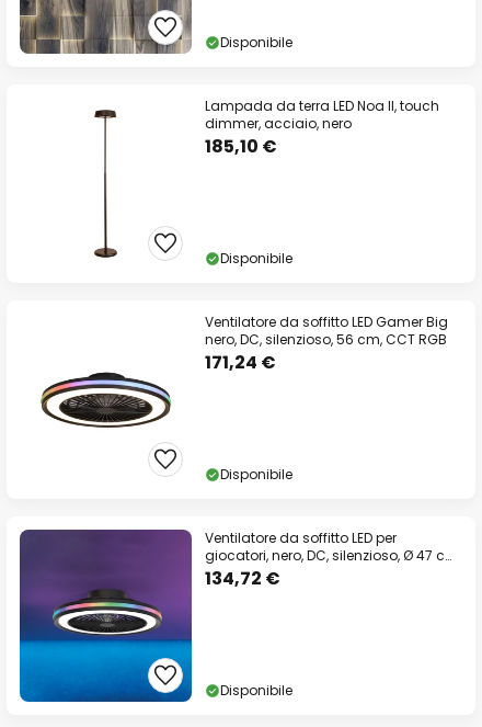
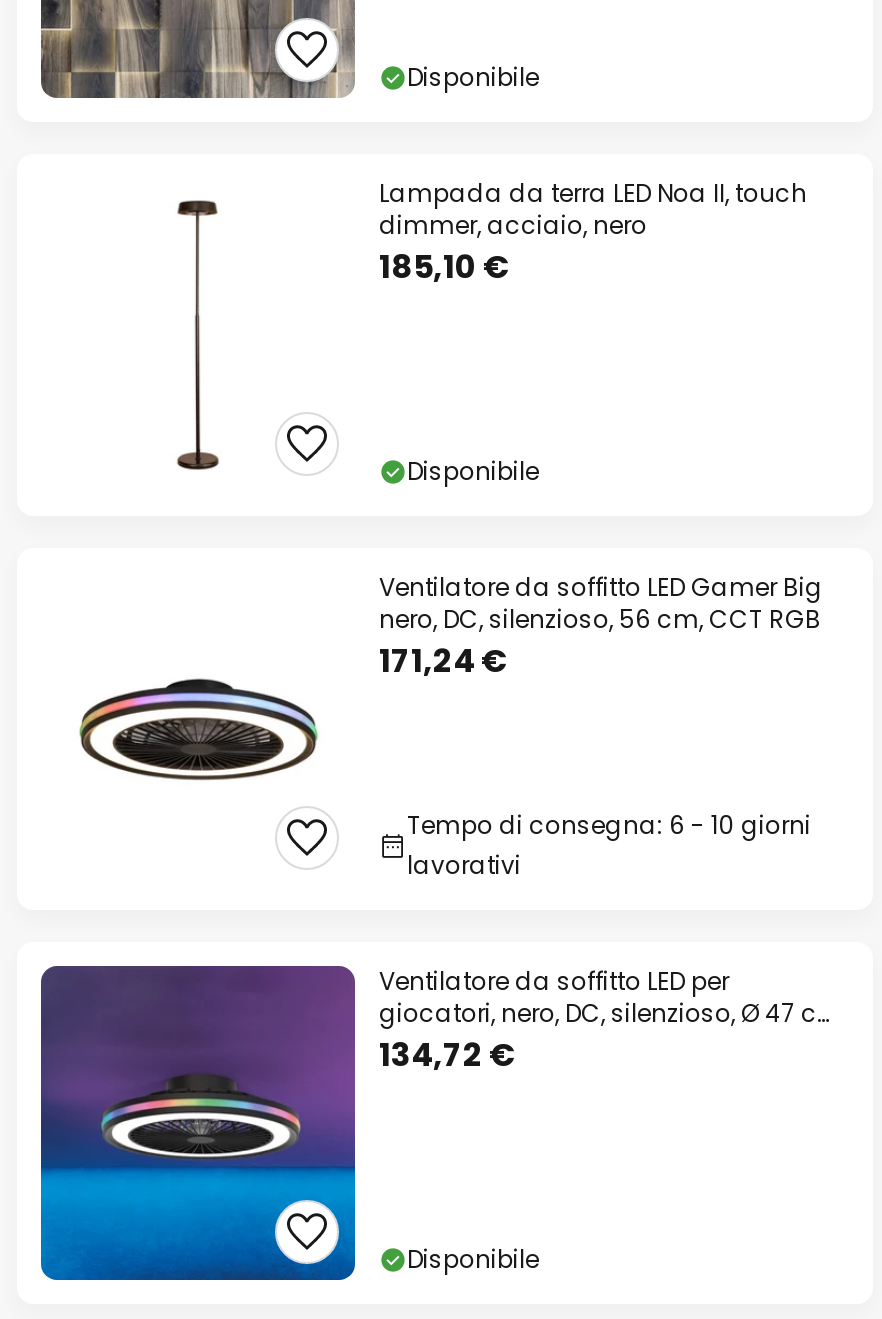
- Disponibile
+ Tempo di consegna: 6 - 10 giorni
+ lavorativi
